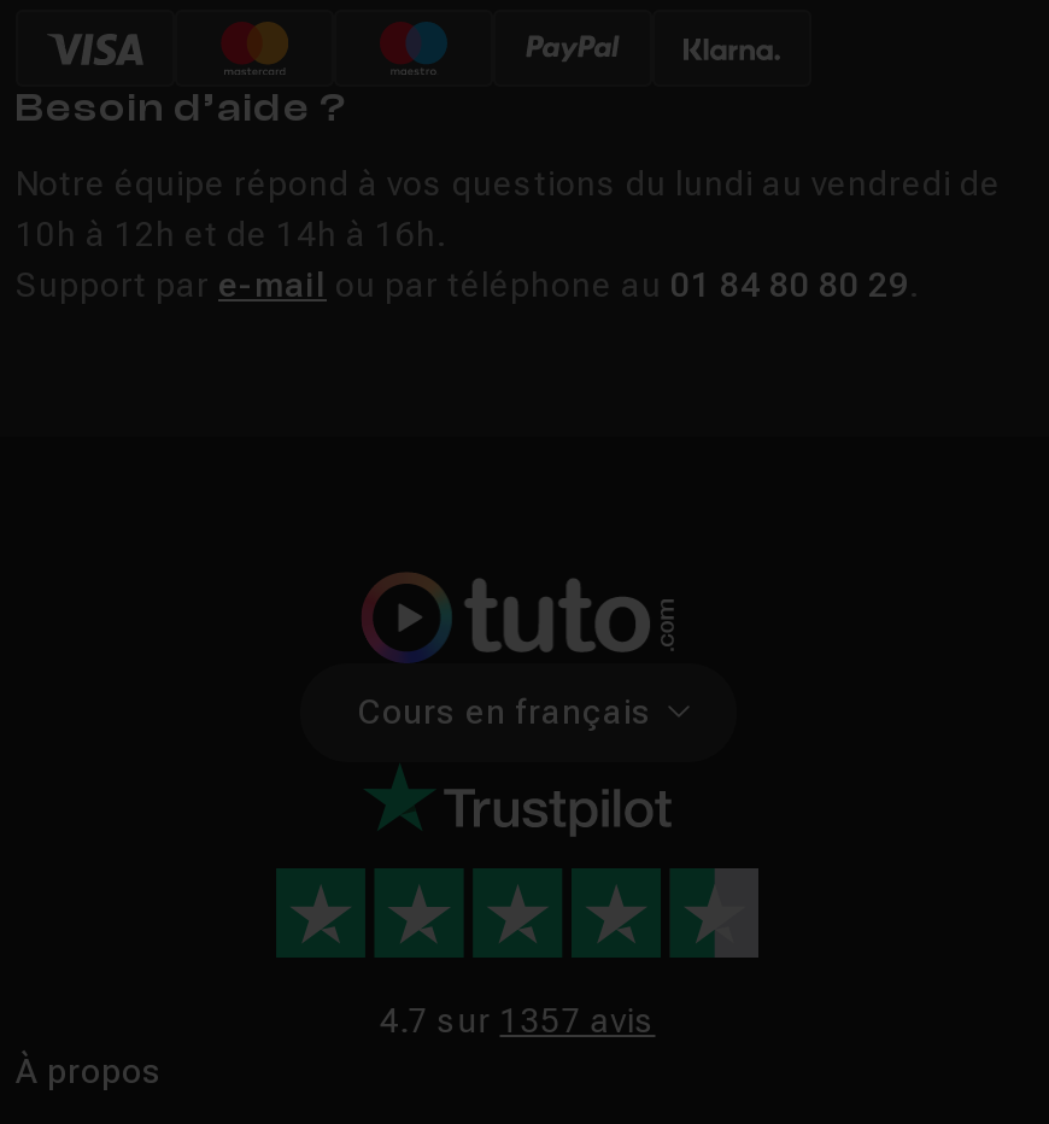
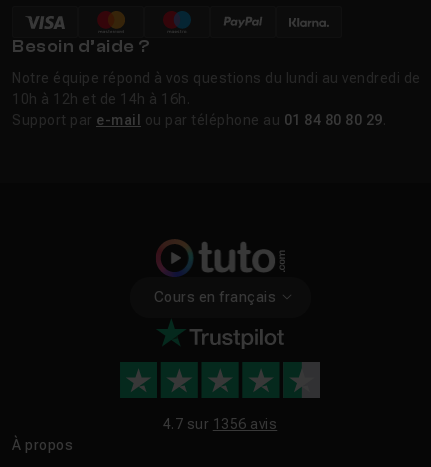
- 4.7 sur 1357 avis
+ 4.7 sur 1356 avis
